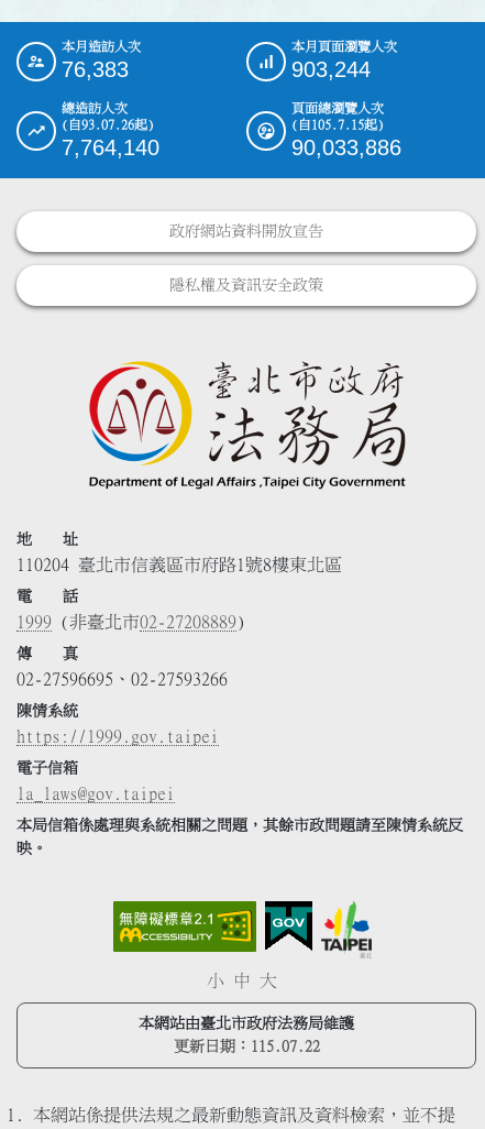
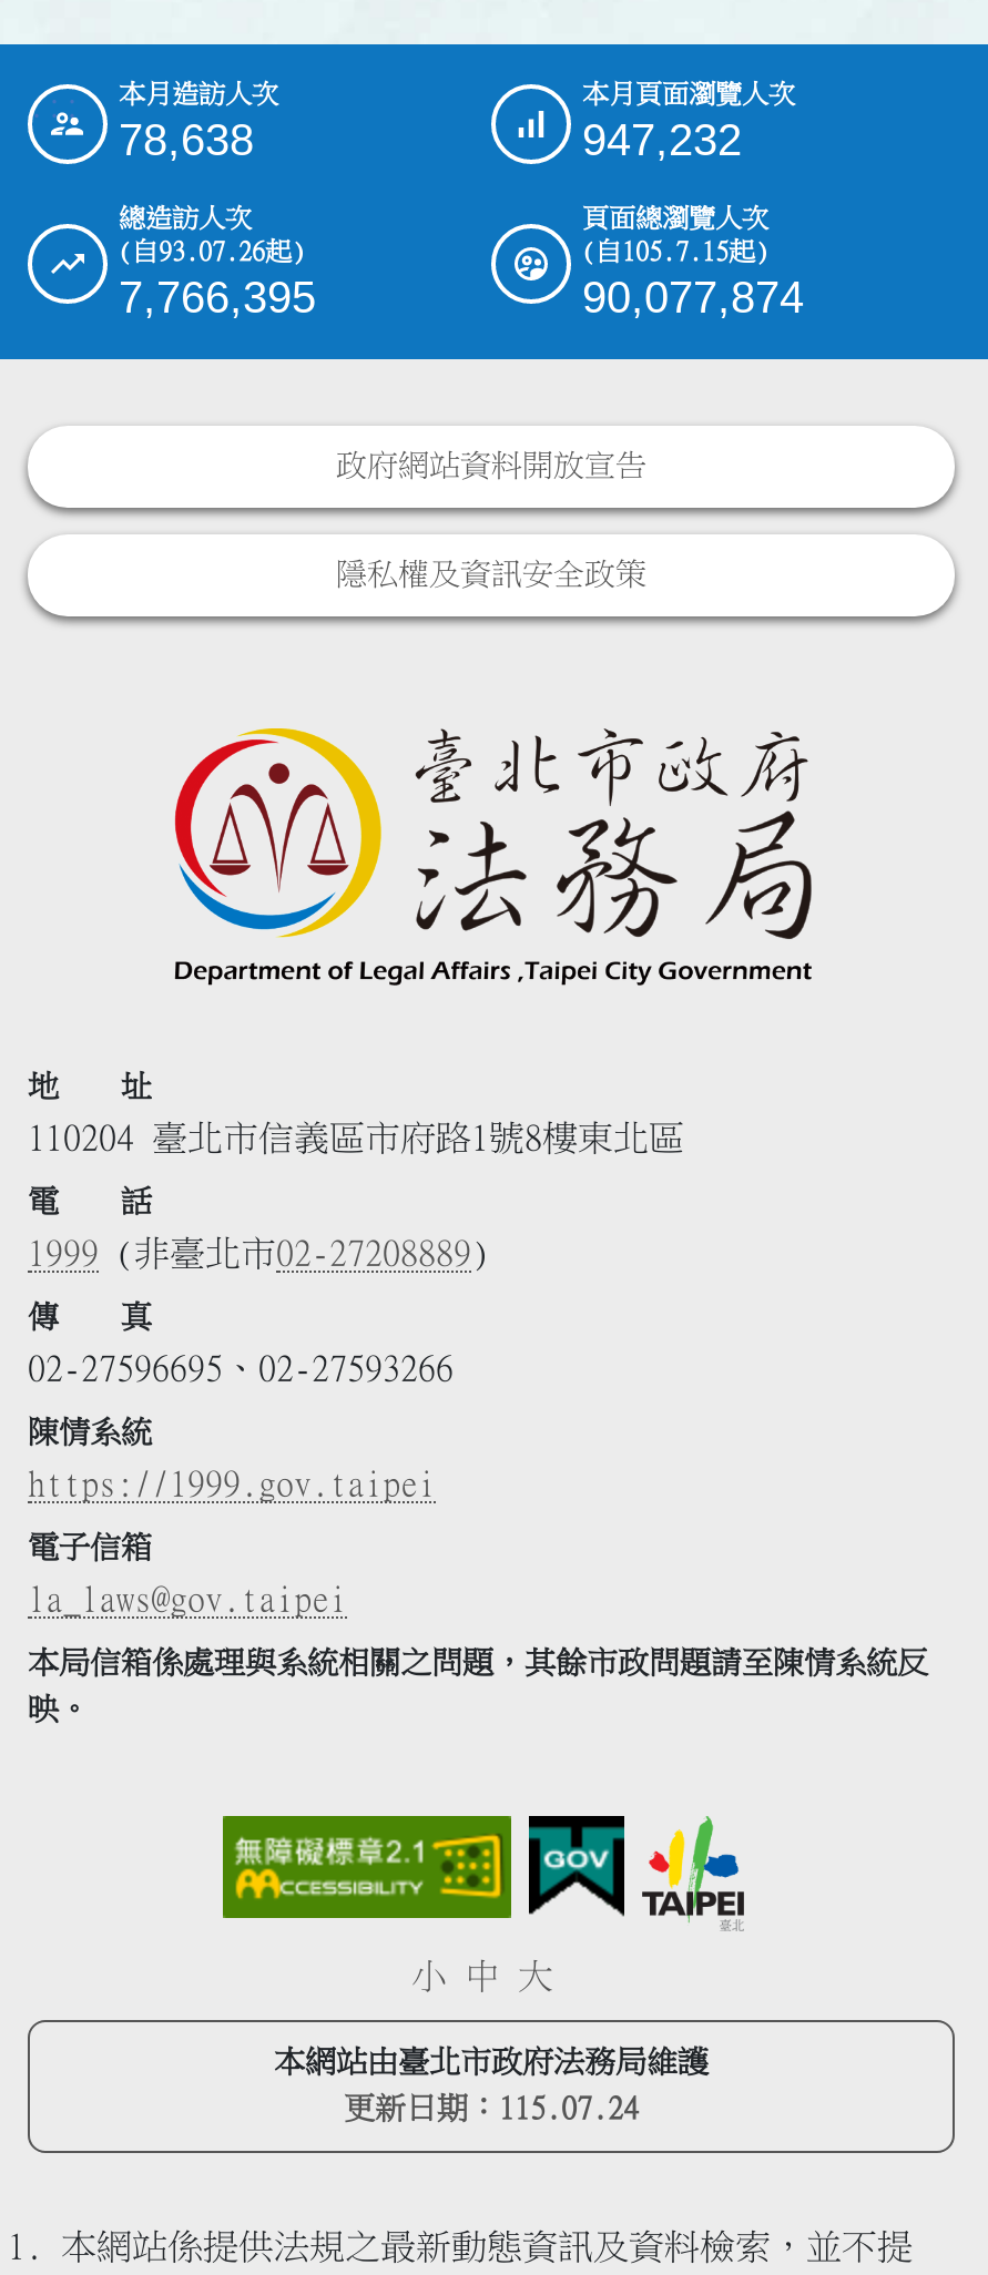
- 76,383
+ 78,638

- 903,244
+ 947,232

- 7,764,140
+ 7,766,395

- 90,033,886
+ 90,077,874

- 更新日期：115.07.22
+ 更新日期：115.07.24
